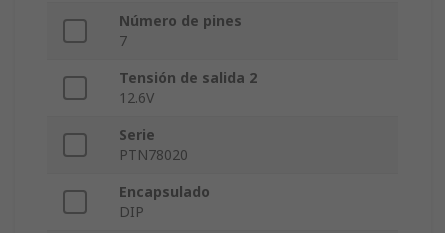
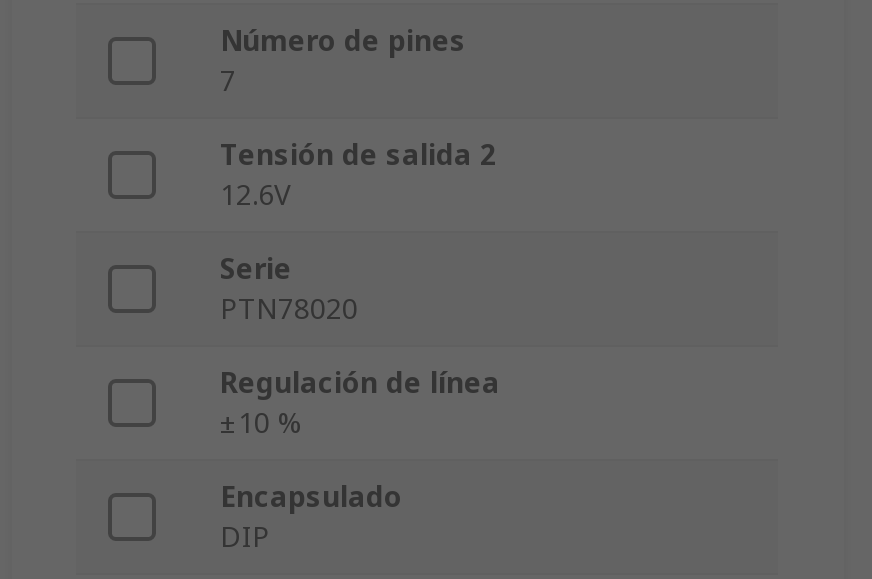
+ Regulación de línea
+ ±10 %
